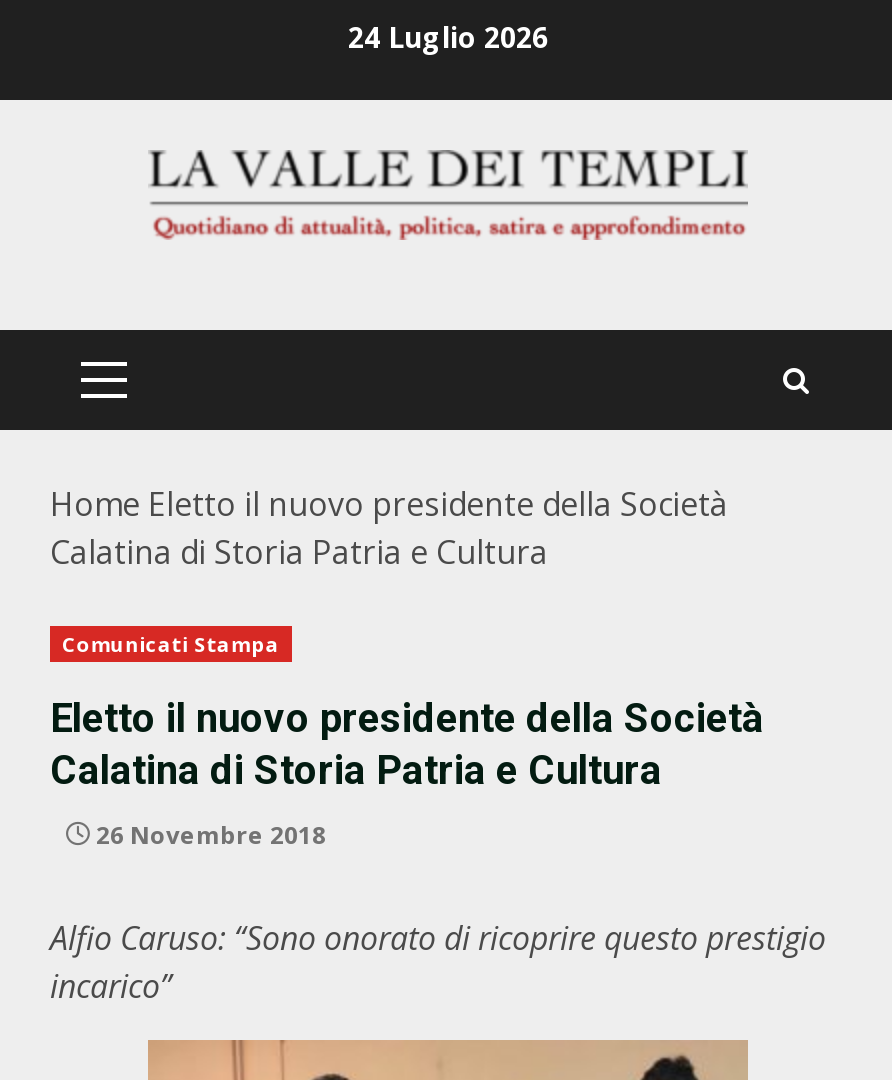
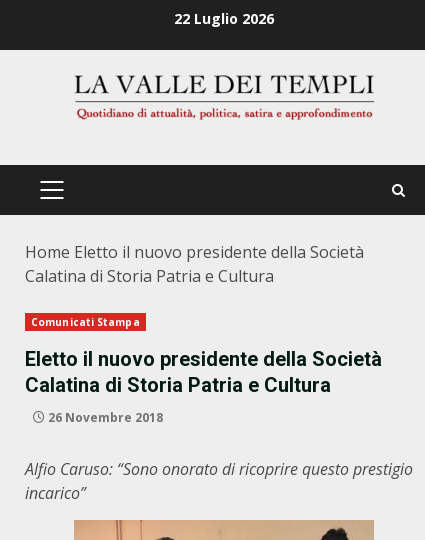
- 24 Luglio 2026
+ 22 Luglio 2026
